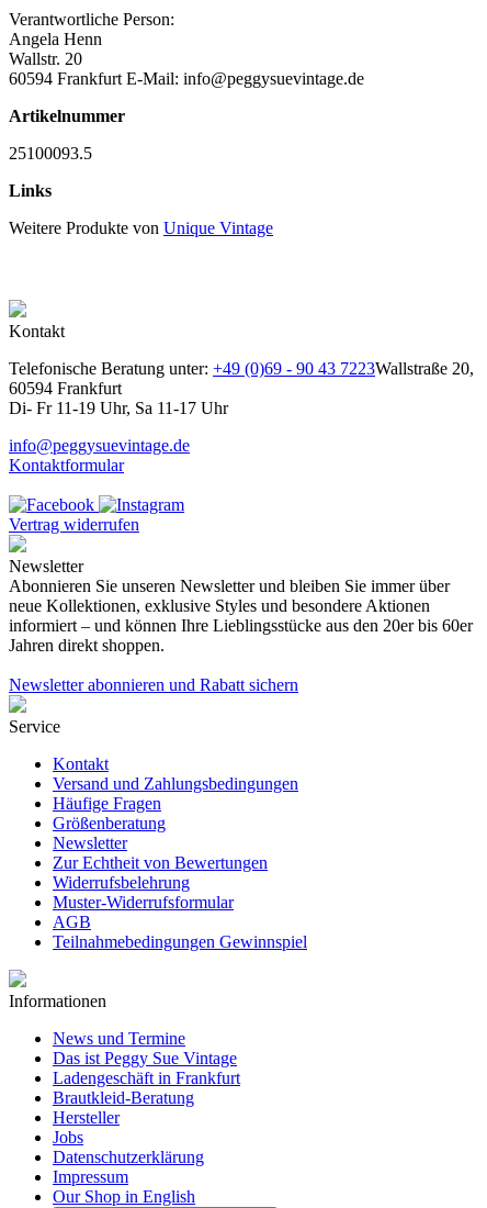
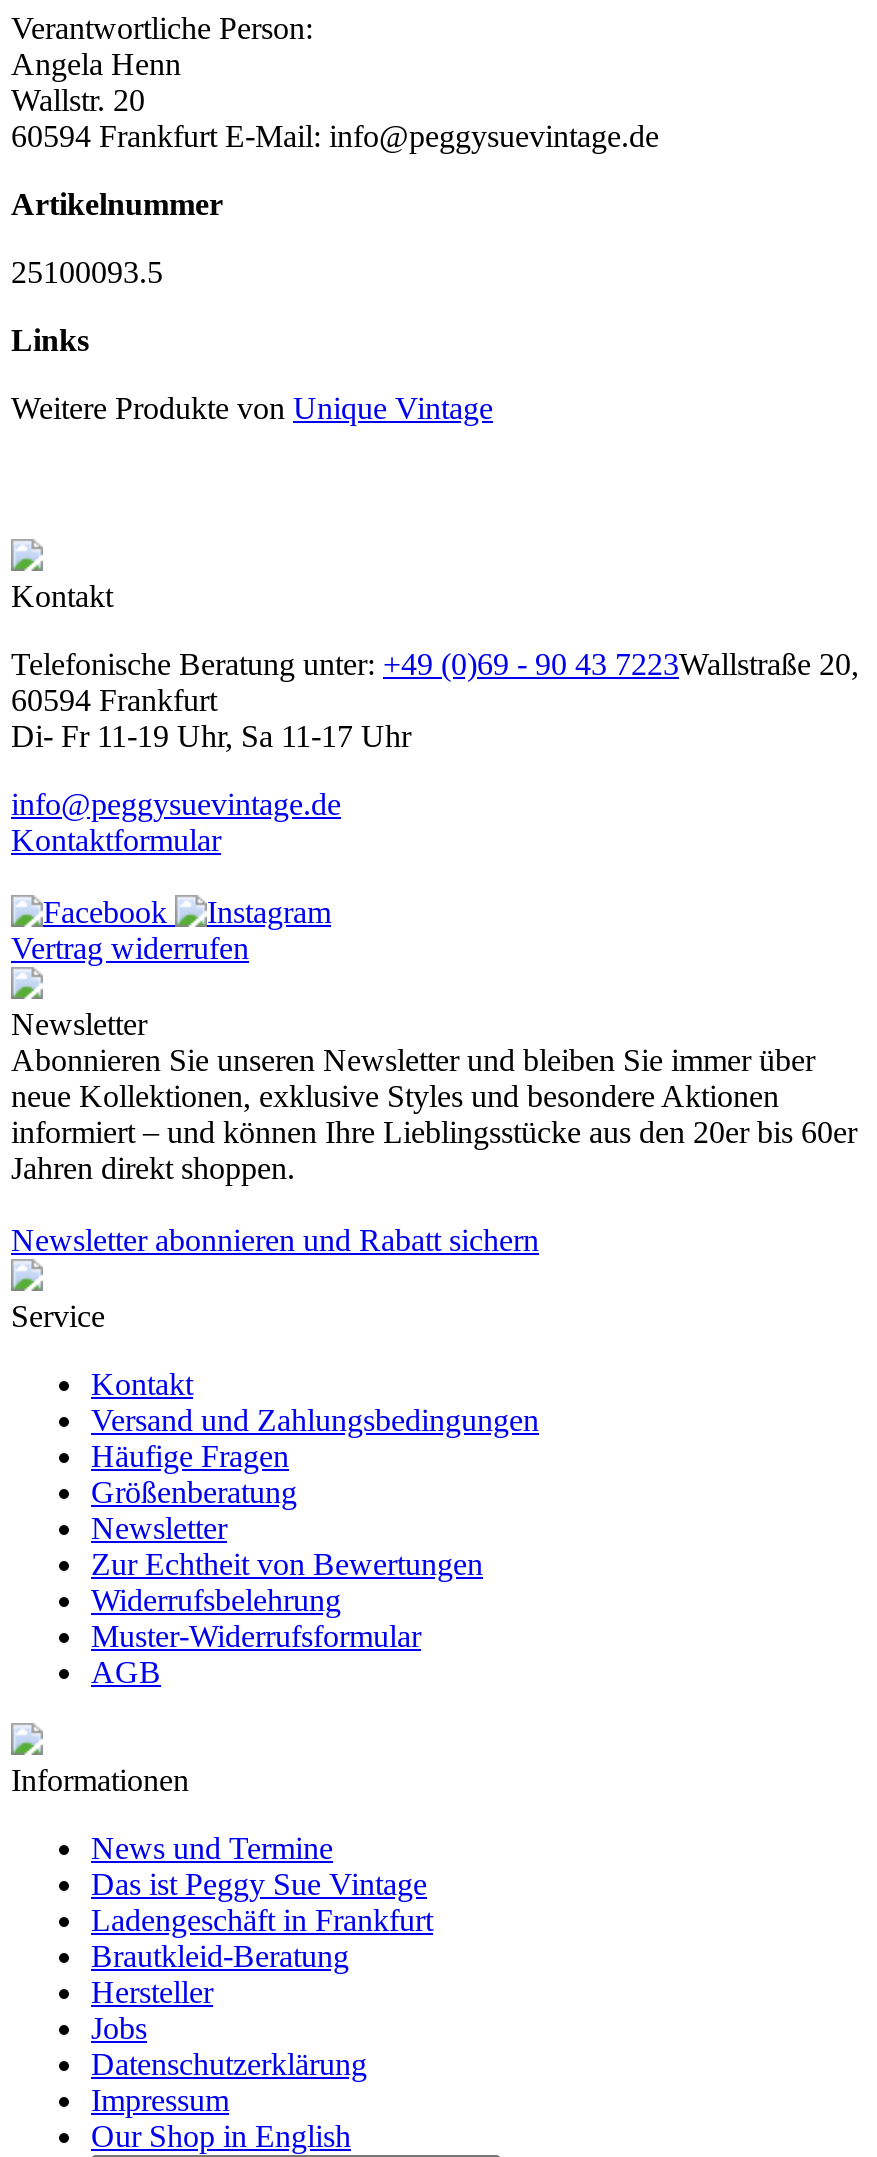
- Teilnahmebedingungen Gewinnspiel
